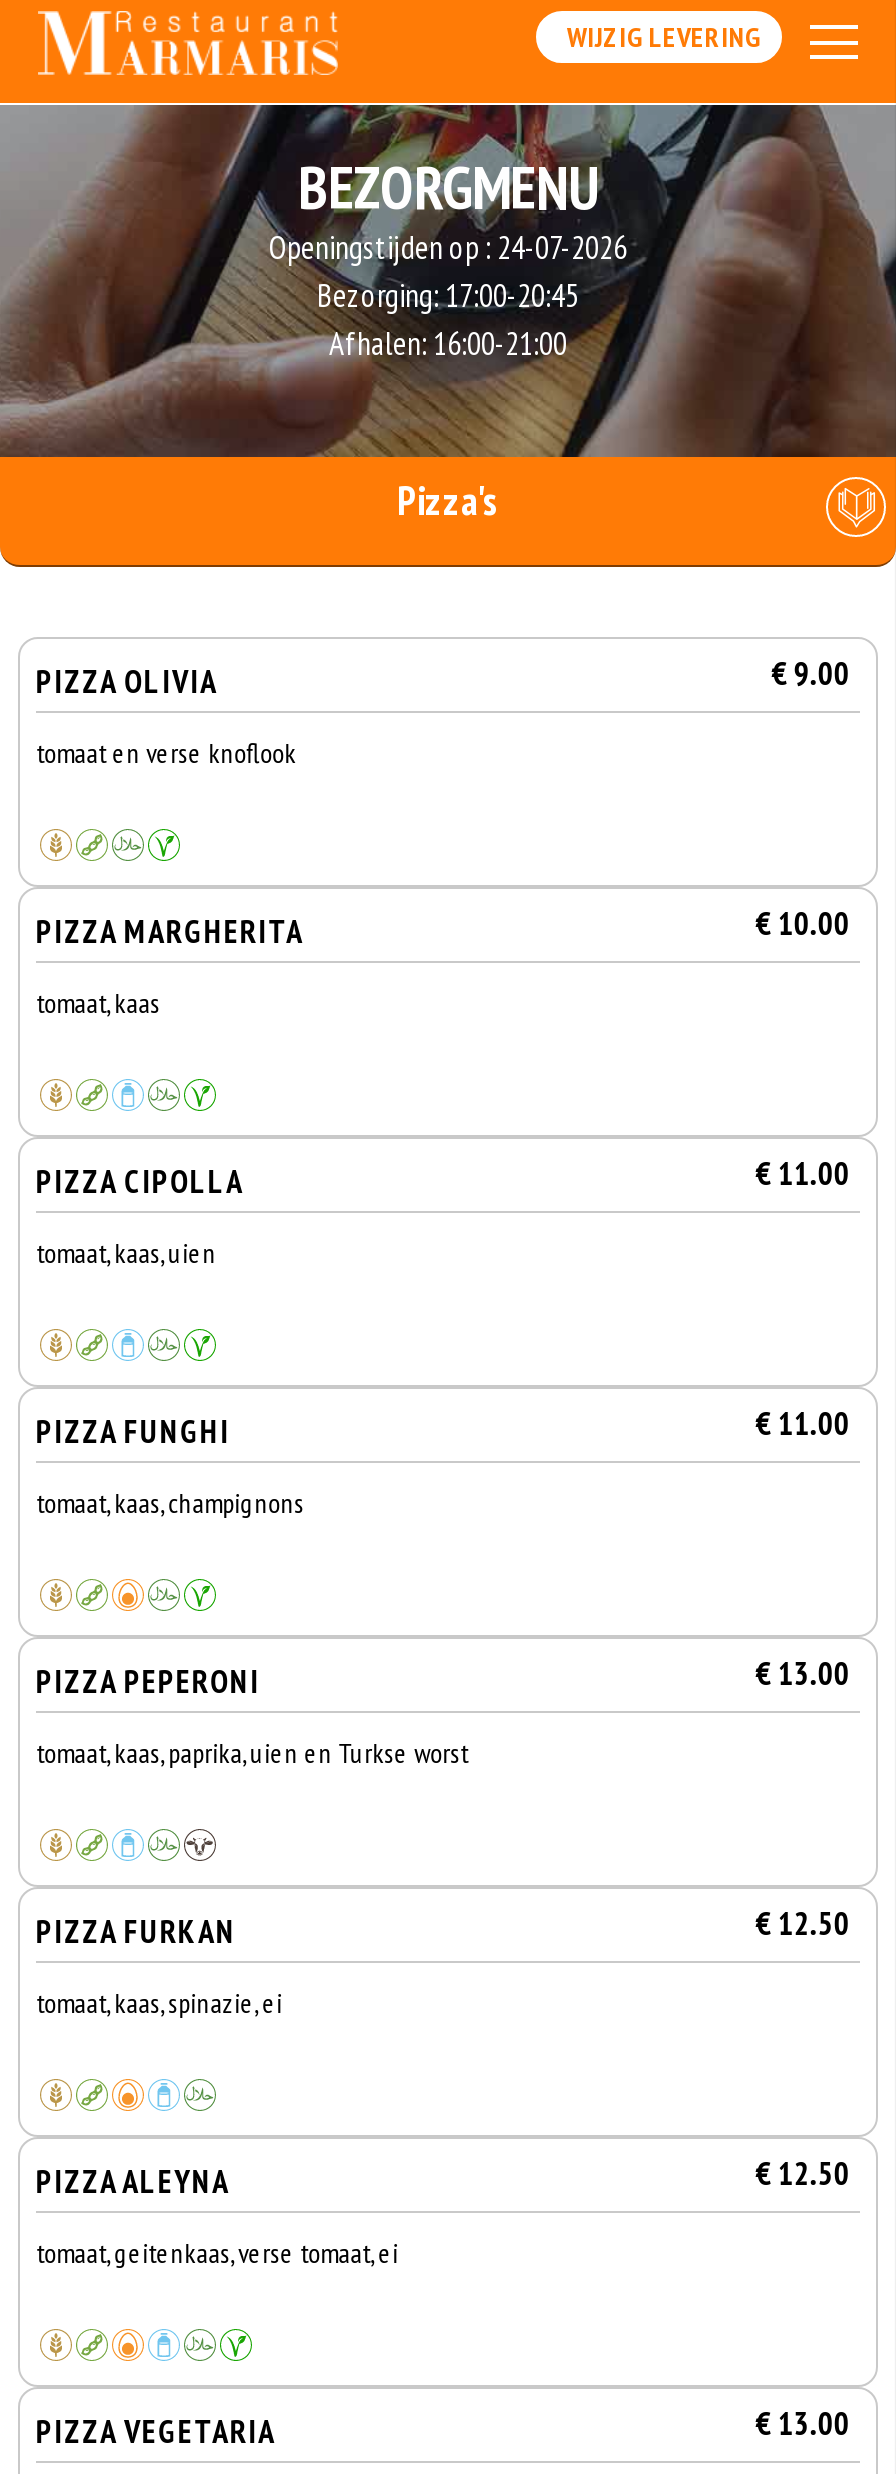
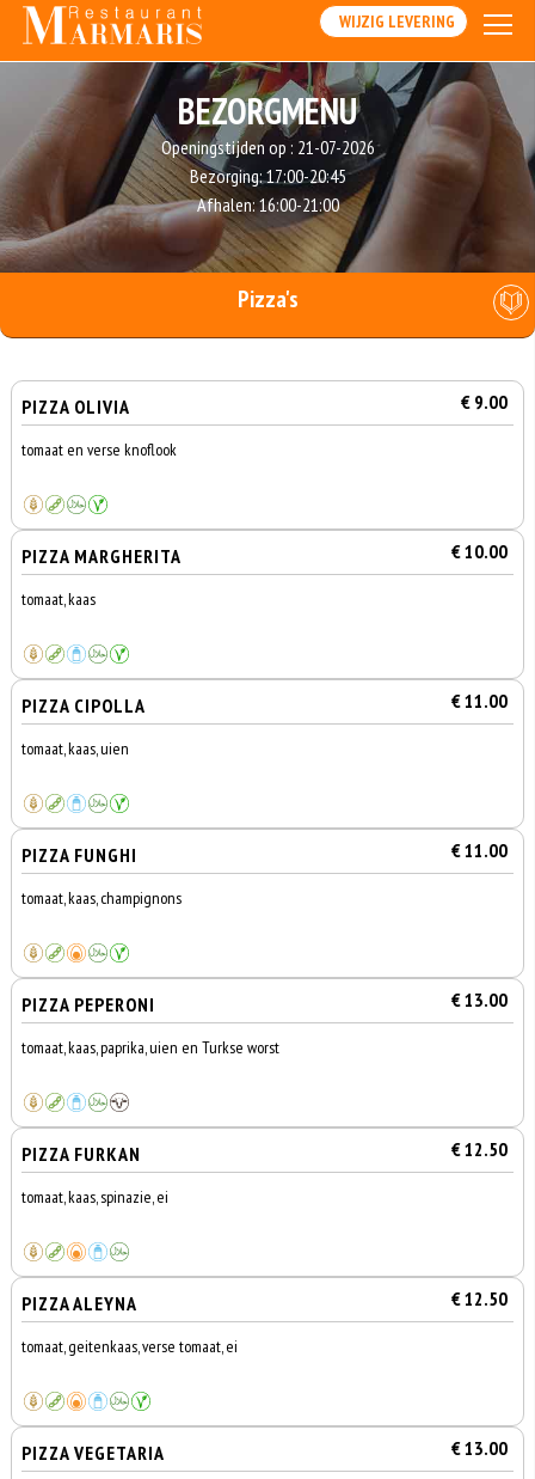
- Openingstijden op : 24-07-2026
+ Openingstijden op : 21-07-2026
